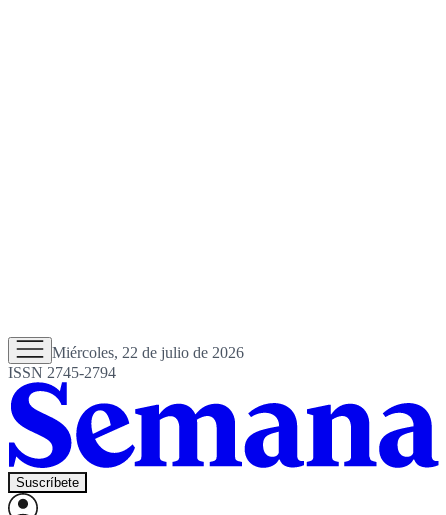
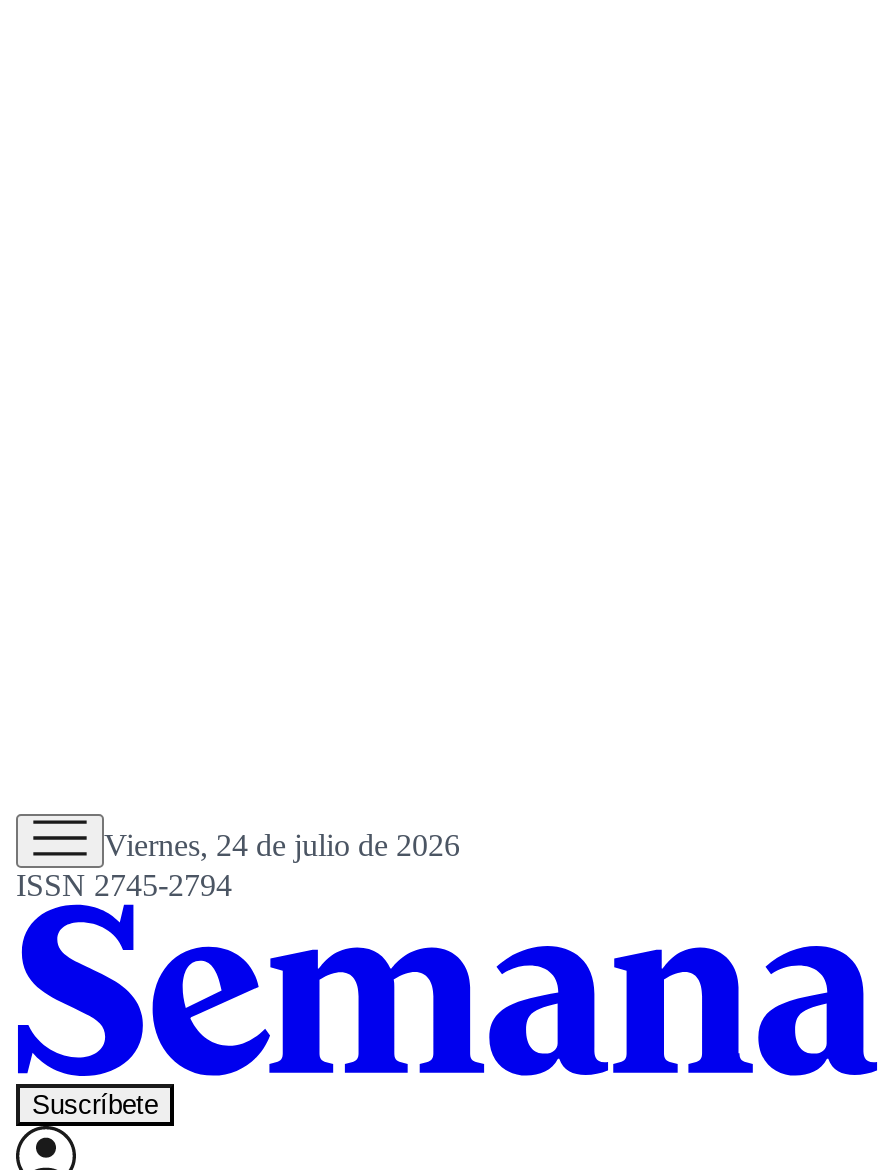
- Miércoles, 22 de julio de 2026
+ Viernes, 24 de julio de 2026
